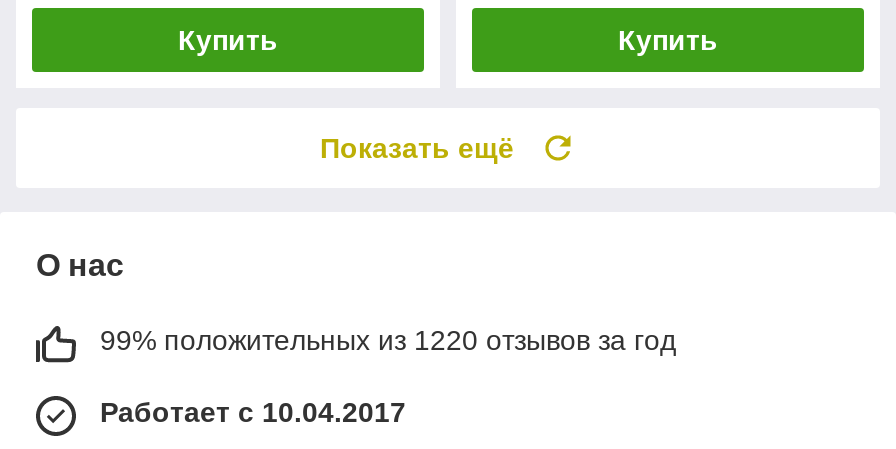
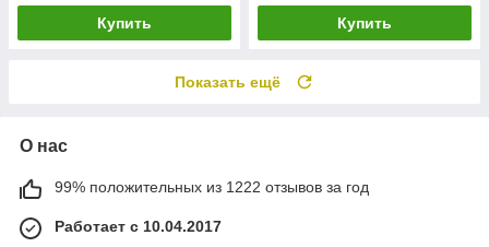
- 99% положительных из 1220 отзывов за год
+ 99% положительных из 1222 отзывов за год
